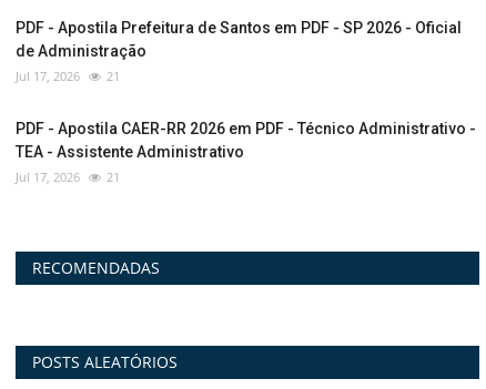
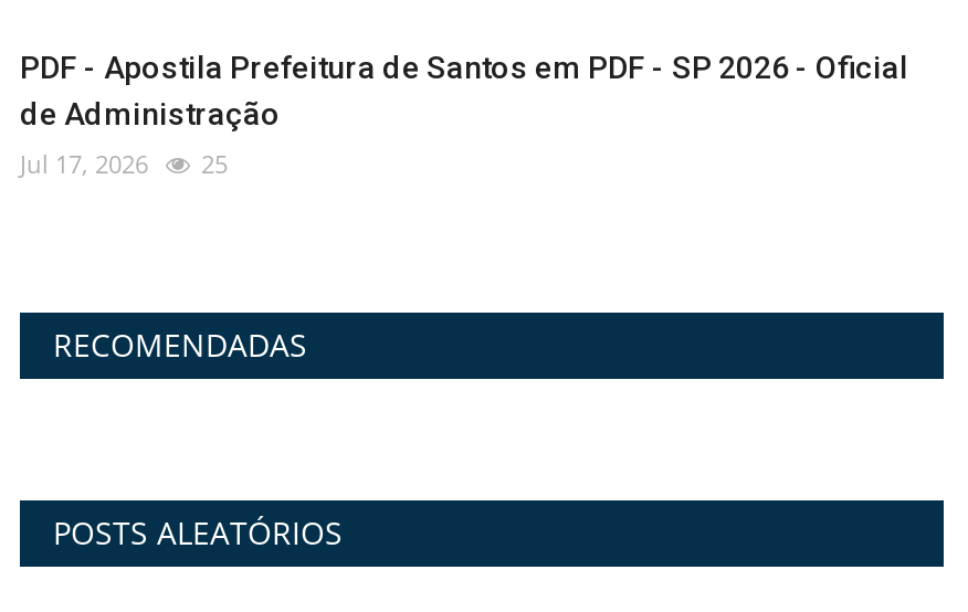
- 21
- PDF - Apostila CAER-RR 2026 em PDF - Técnico Administrativo -
- TEA - Assistente Administrativo
- Jul 17, 2026
- 21
+ 25
